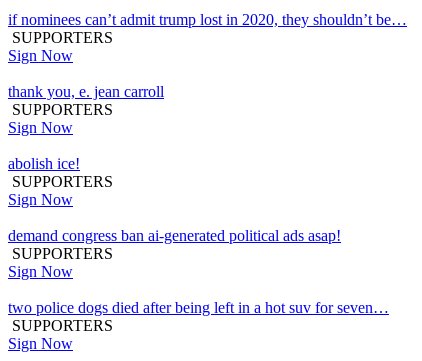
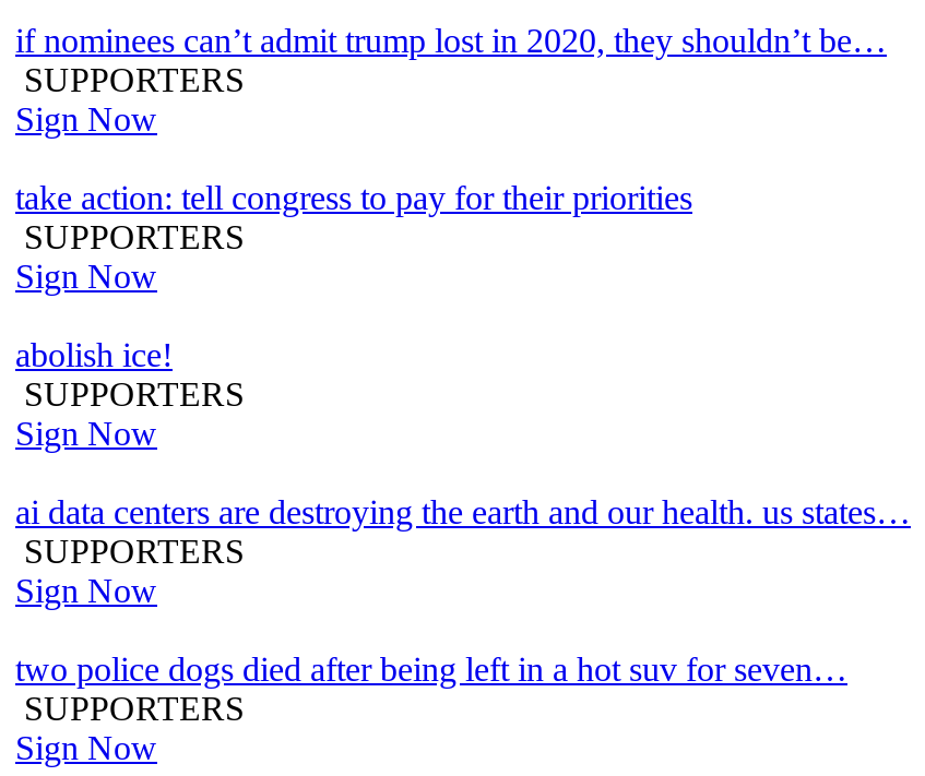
- thank you, e. jean carroll
+ take action: tell congress to pay for their priorities

- demand congress ban ai-generated political ads asap!
+ ai data centers are destroying the earth and our health. us states…
